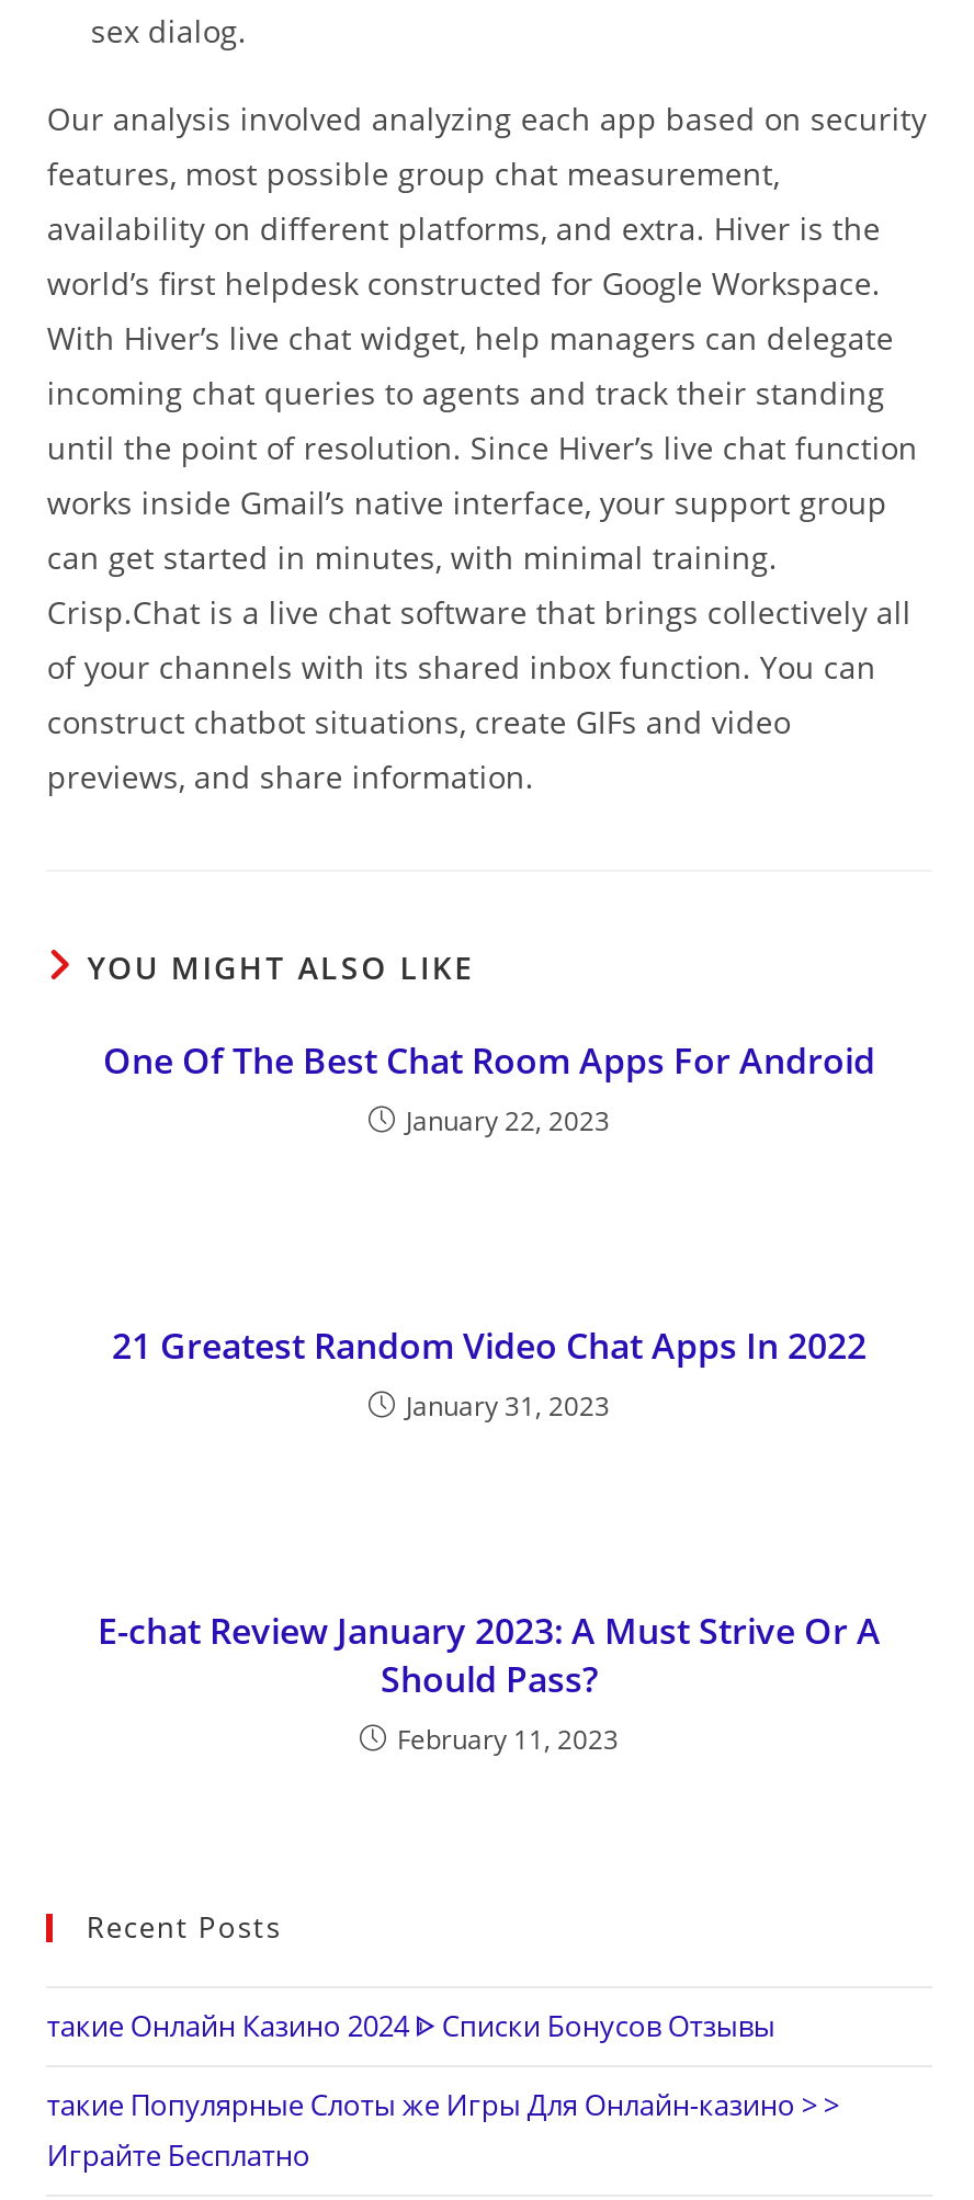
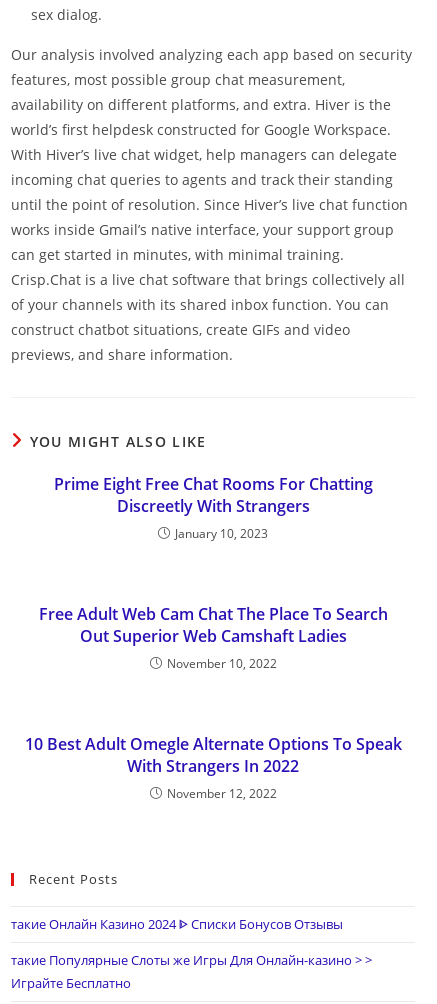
- One Of The Best Chat Room Apps For Android
- January 22, 2023
+ Prime Eight Free Chat Rooms For Chatting
+ Discreetly With Strangers
+ January 10, 2023

- 21 Greatest Random Video Chat Apps In 2022
- January 31, 2023
+ Free Adult Web Cam Chat The Place To Search
+ Out Superior Web Camshaft Ladies
+ November 10, 2022

- E-chat Review January 2023: A Must Strive Or A
- Should Pass?
- February 11, 2023
+ 10 Best Adult Omegle Alternate Options To Speak
+ With Strangers In 2022
+ November 12, 2022
